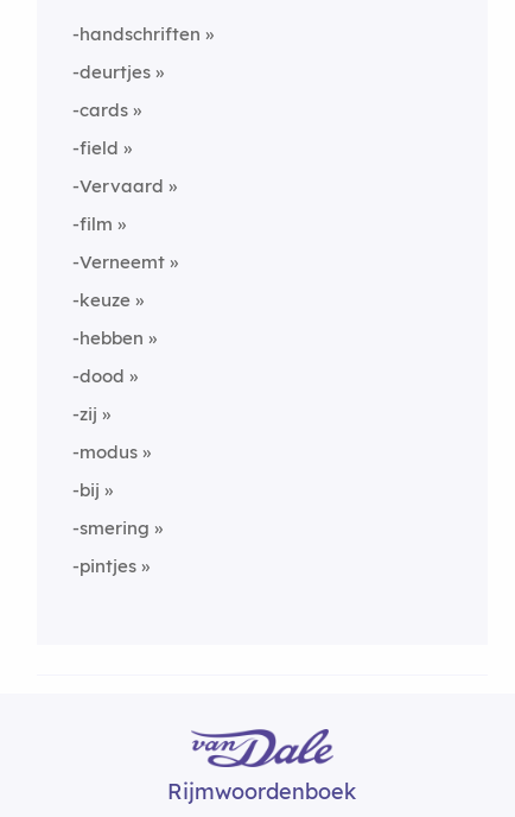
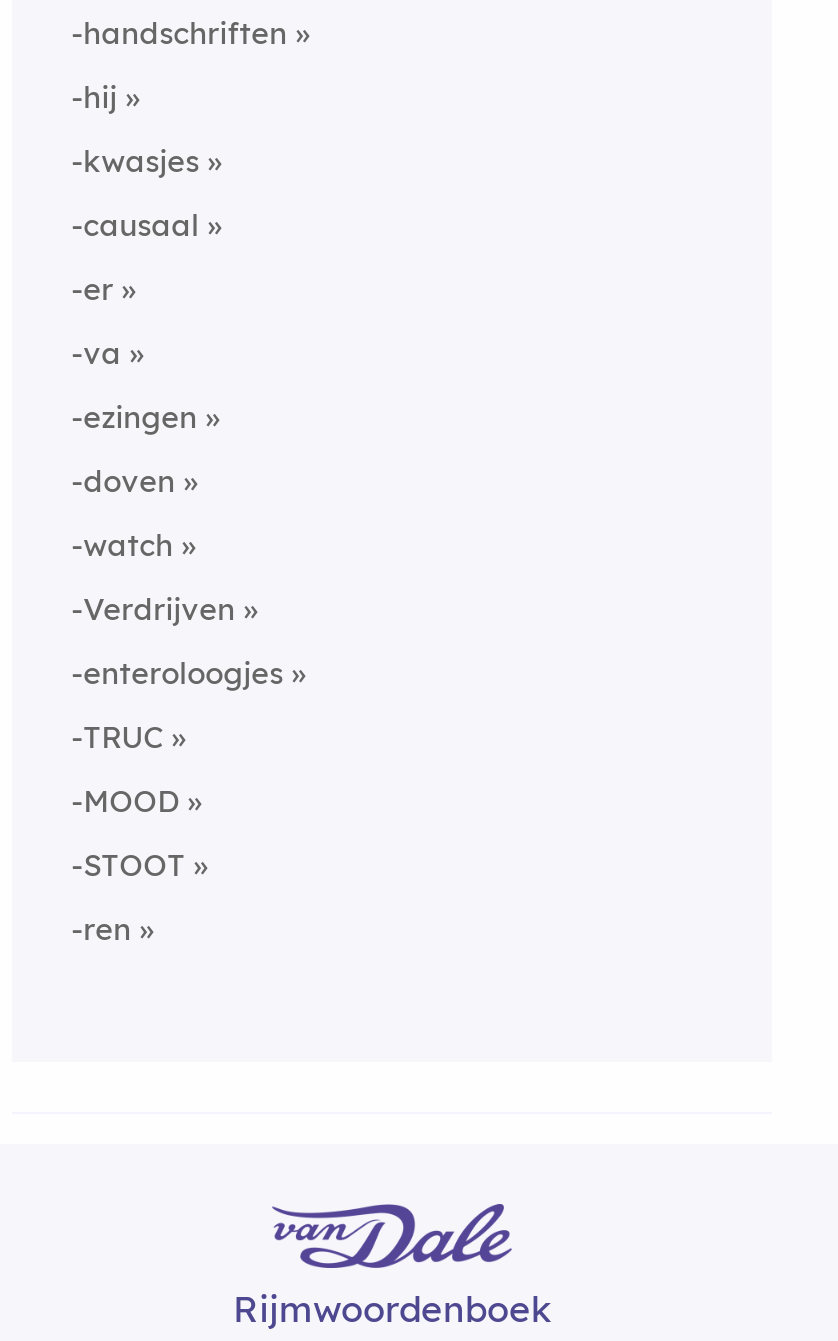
- -deurtjes
+ -hij

- -cards
+ -kwasjes

- -field
+ -causaal

- -Vervaard
+ -er

- -film
+ -va

- -Verneemt
+ -ezingen

- -keuze
+ -doven

- -hebben
+ -watch

- -dood
+ -Verdrijven

- -zij
+ -enteroloogjes

- -modus
+ -TRUC

- -bij
+ -MOOD

- -smering
+ -STOOT

- -pintjes
+ -ren
